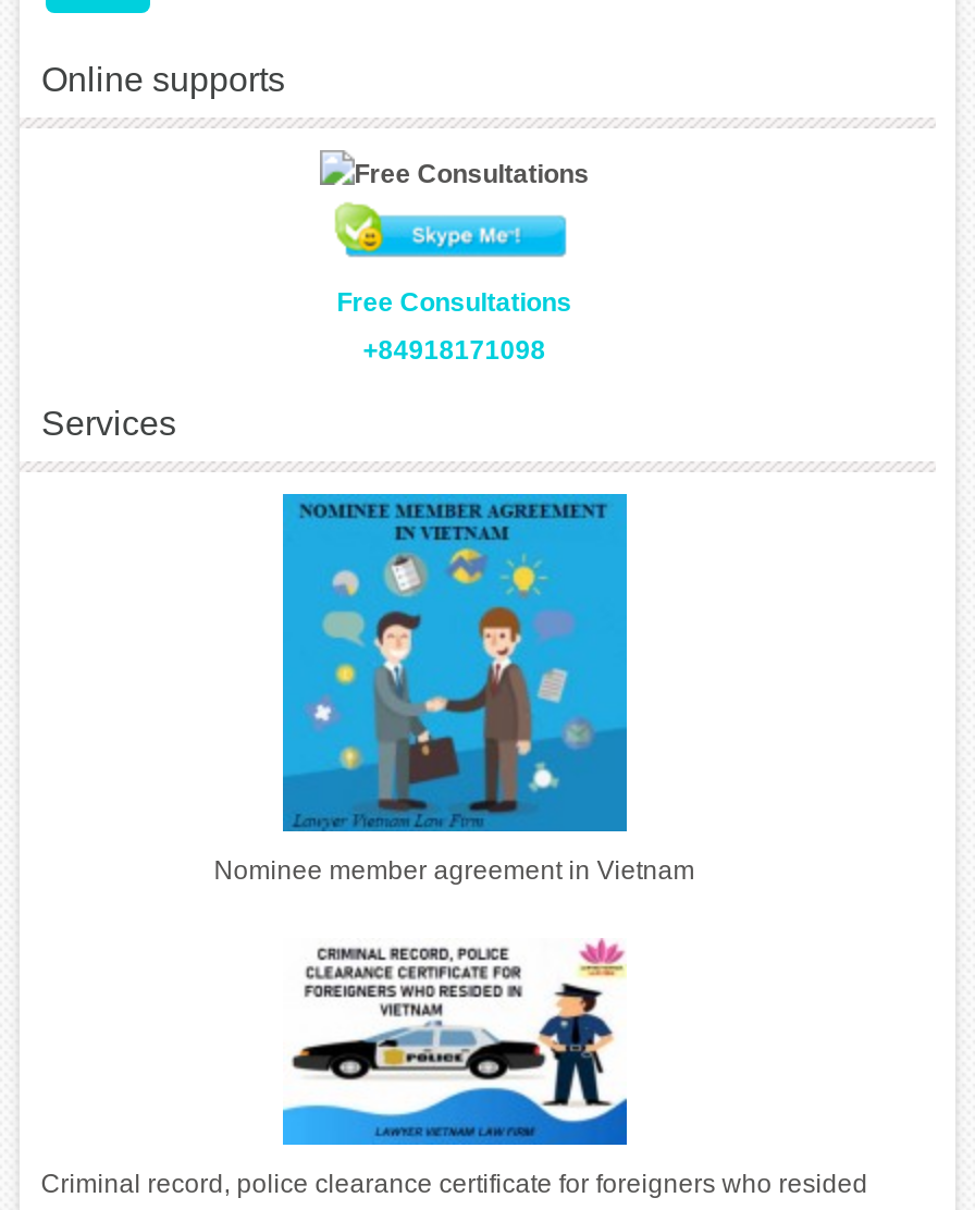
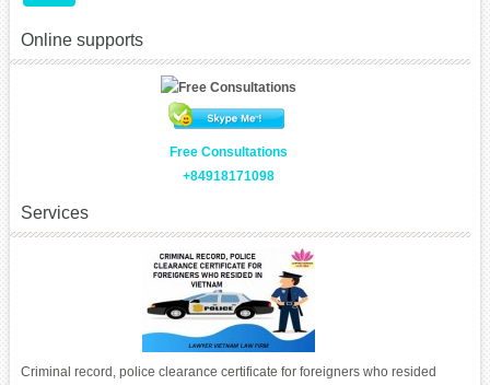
- [image]
- Nominee member agreement in Vietnam
